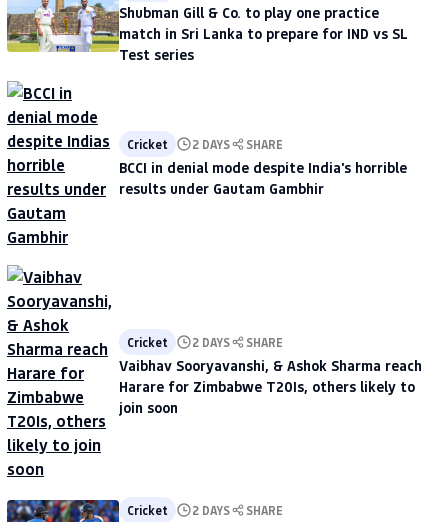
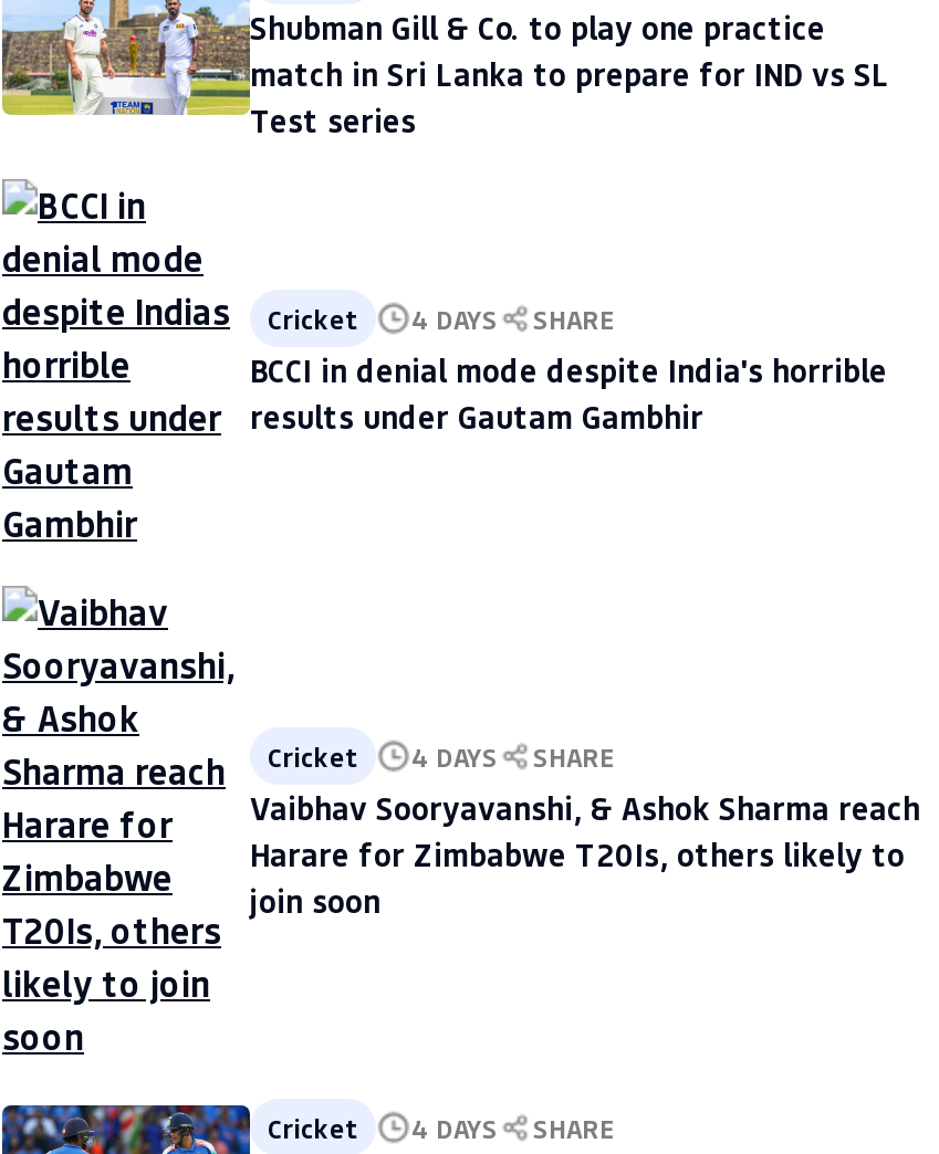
- Cricket 2 DAYS SHARE
+ Cricket 4 DAYS SHARE

- Cricket 2 DAYS SHARE
+ Cricket 4 DAYS SHARE

- Cricket 2 DAYS SHARE
+ Cricket 4 DAYS SHARE
